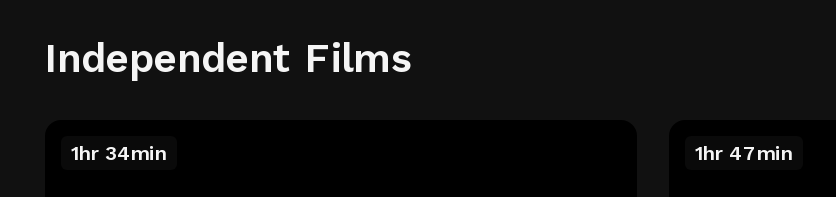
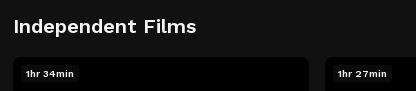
- 1hr 47min
+ 1hr 27min
